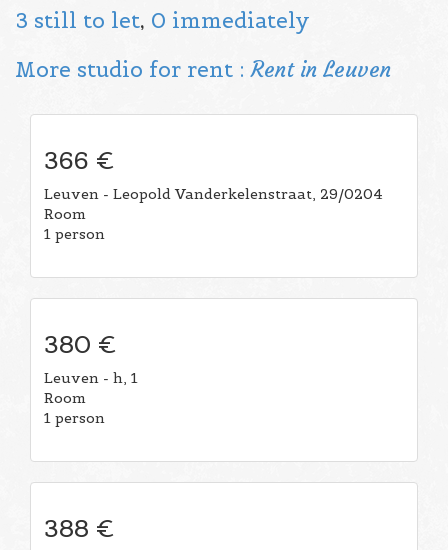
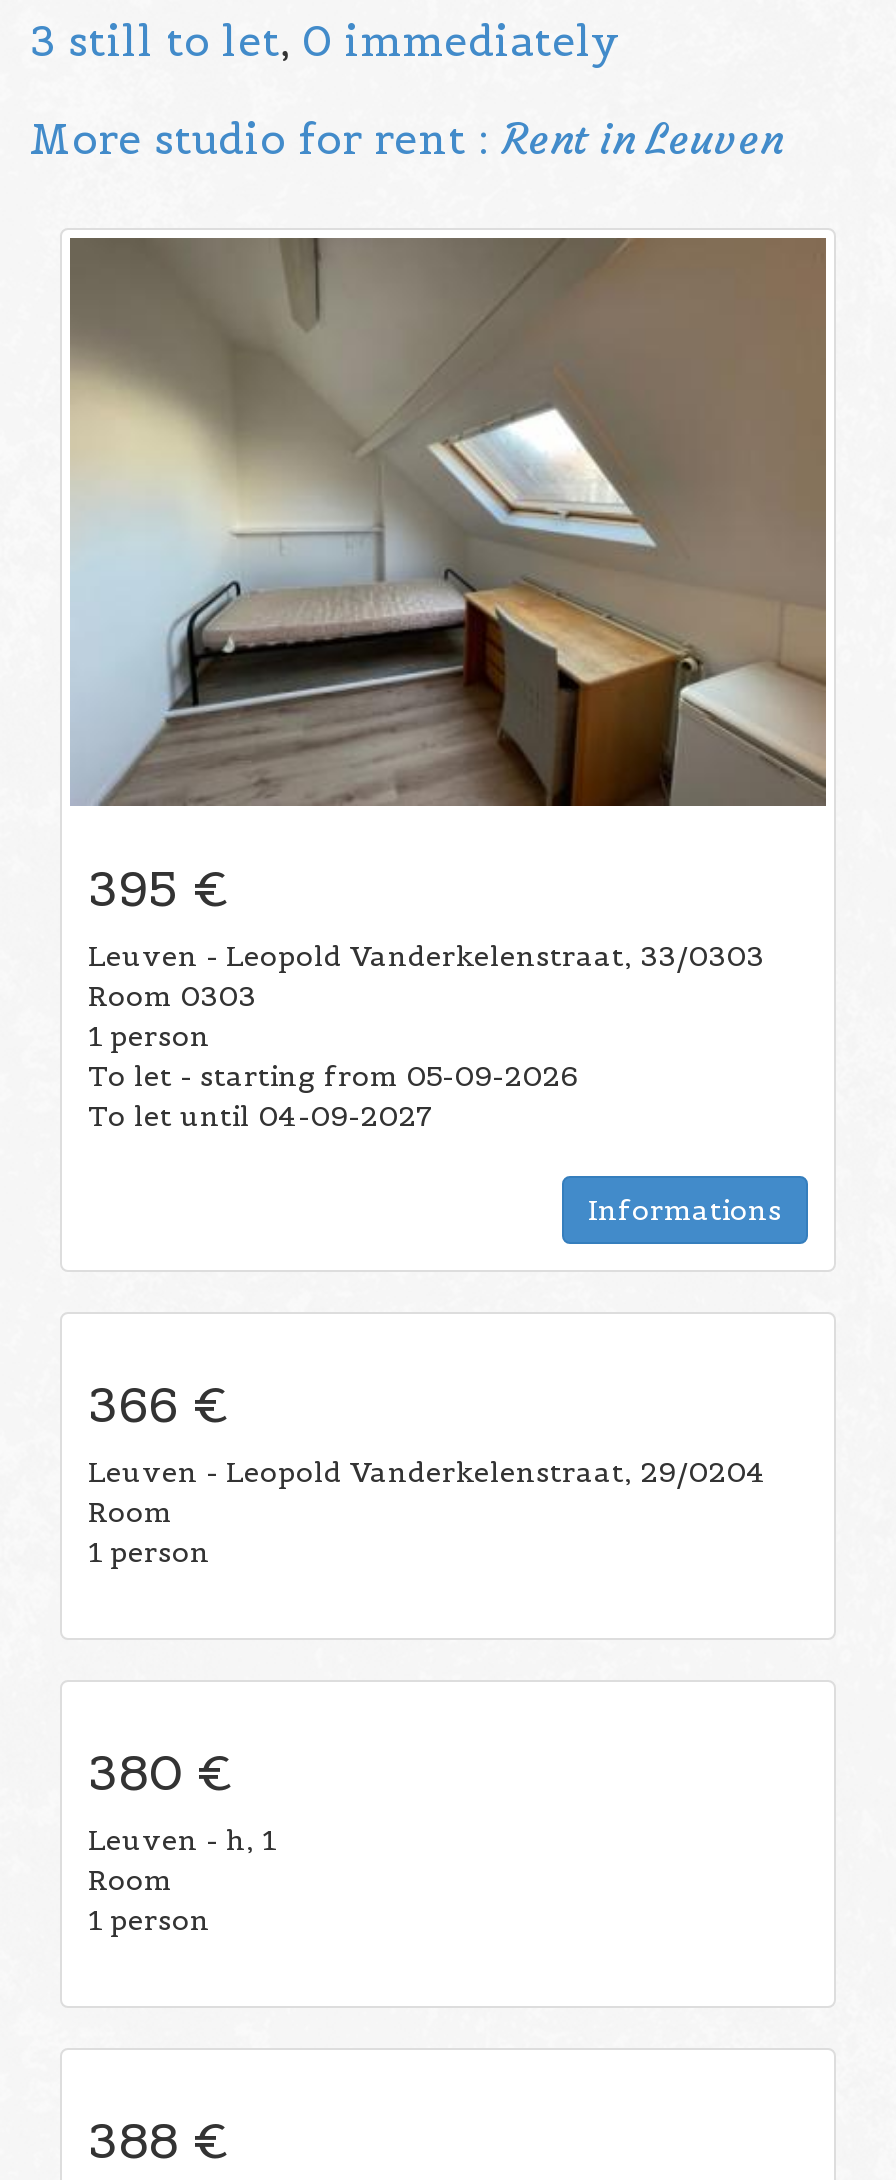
+ [image]
+ 395 €
+ Leuven - Leopold Vanderkelenstraat, 33/0303
+ Room 0303
+ 1 person
+ To let - starting from 05-09-2026
+ To let until 04-09-2027
+ Informations
